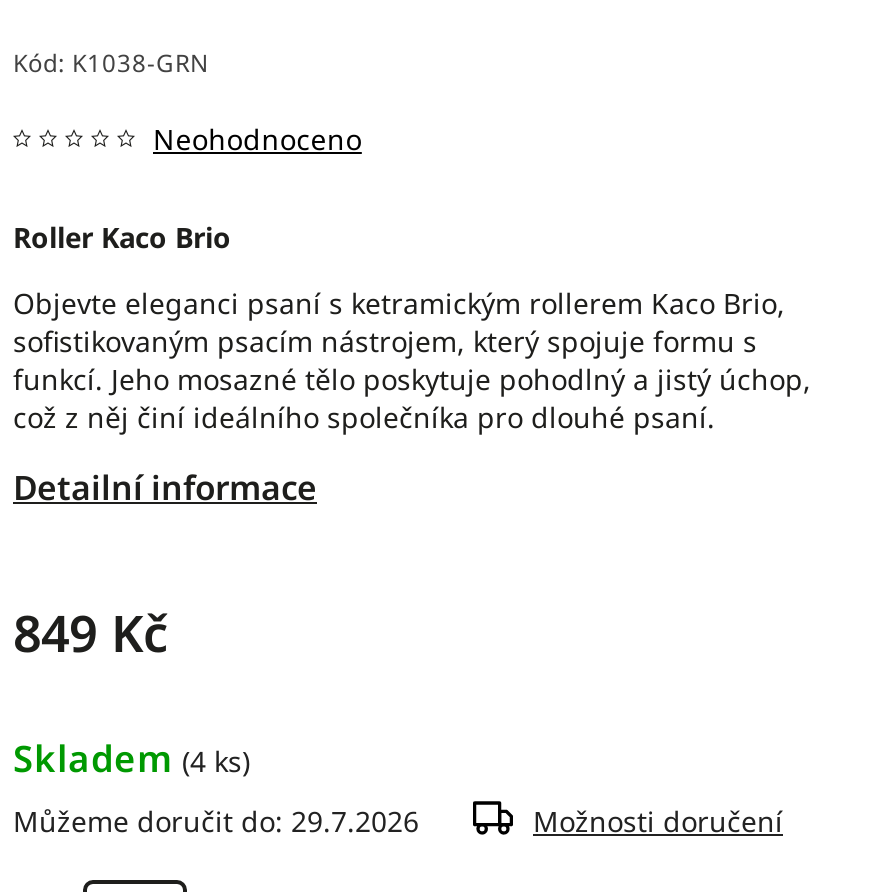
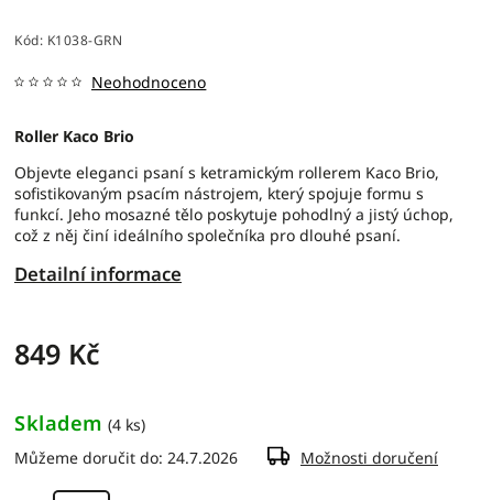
- Můžeme doručit do: 29.7.2026
+ Můžeme doručit do: 24.7.2026
